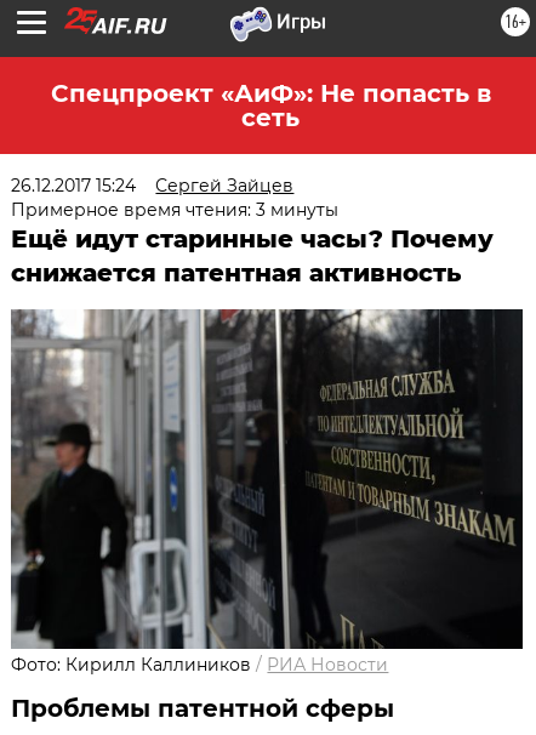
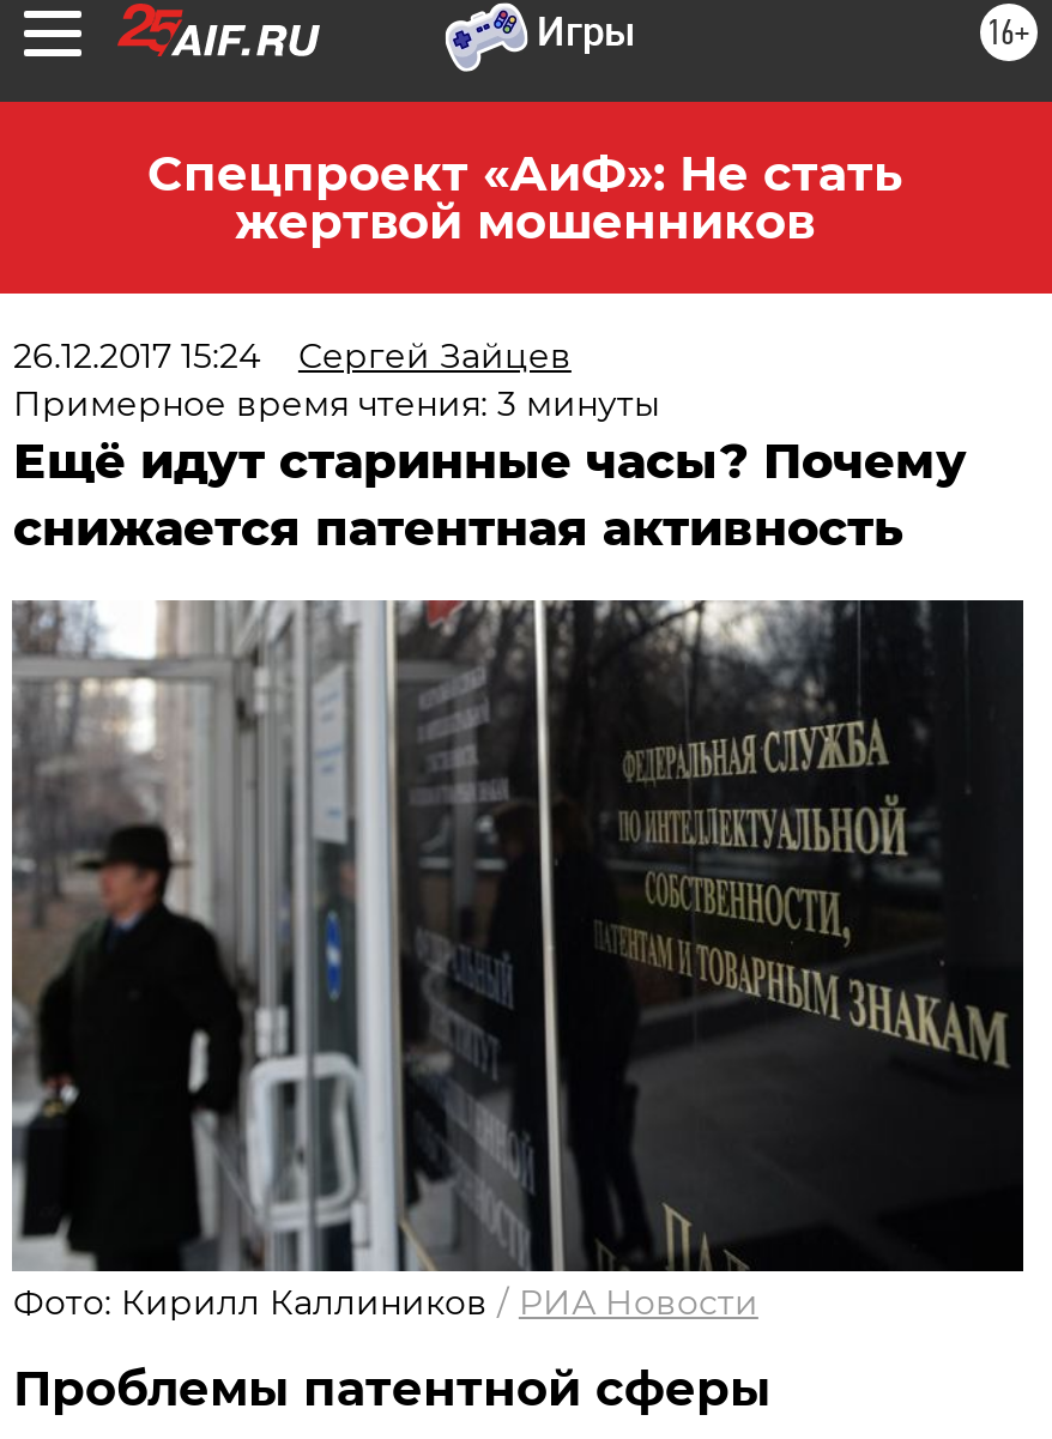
- Спецпроект «АиФ»: Не попасть в
- сеть
+ Спецпроект «АиФ»: Не стать
+ жертвой мошенников
